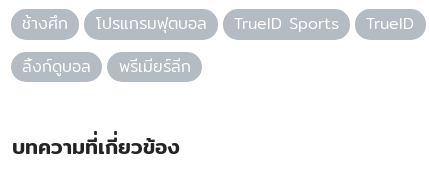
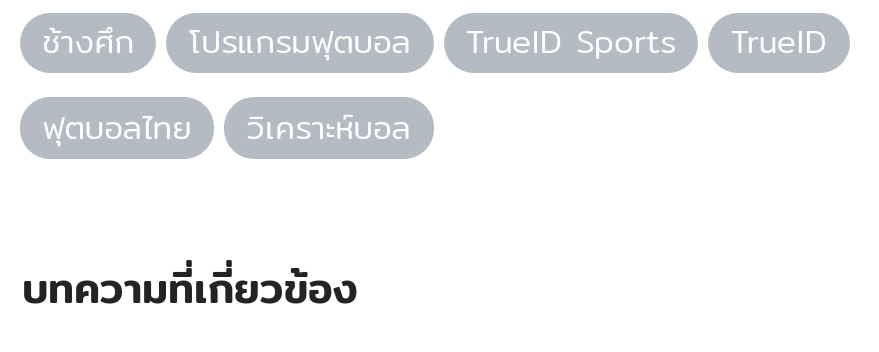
- ลิ้งก์ดูบอล
- พรีเมียร์ลีก
+ ฟุตบอลไทย
+ วิเคราะห์บอล
